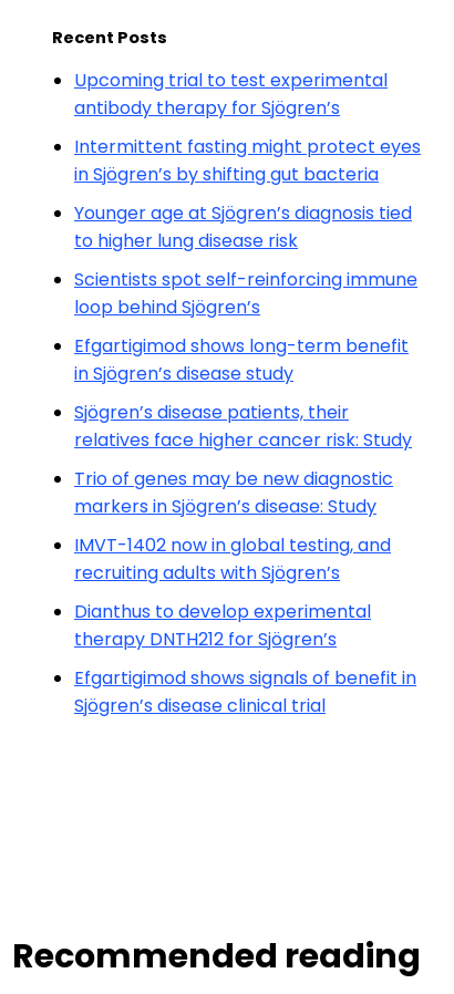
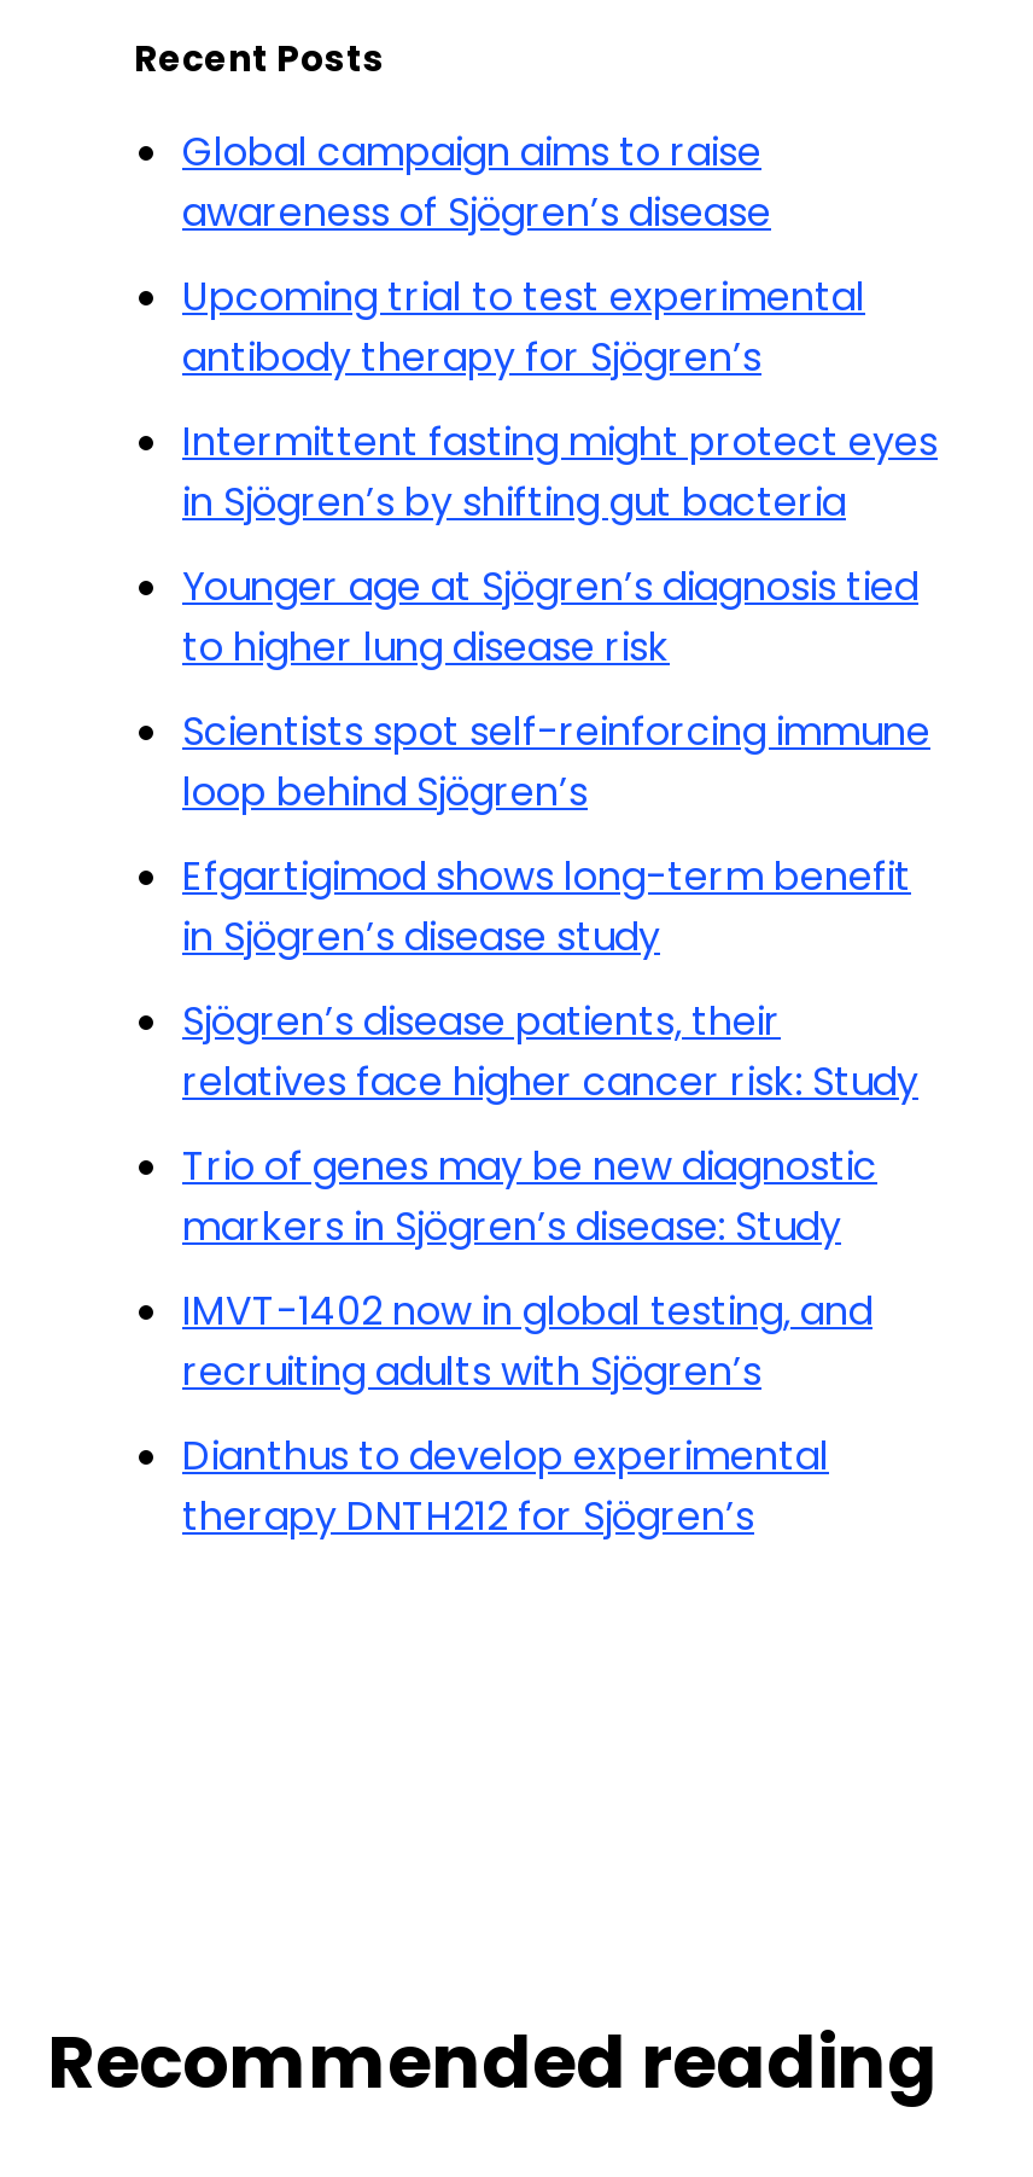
+ Global campaign aims to raise
+ awareness of Sjögren’s disease

moved down: Upcoming trial to test experimental | antibody therapy for Sjögren’s | Intermittent fasting might protect eyes | ... | Dianthus to develop experimental | therapy DNTH212 for Sjögren’s

- Efgartigimod shows signals of benefit in
- Sjögren’s disease clinical trial
